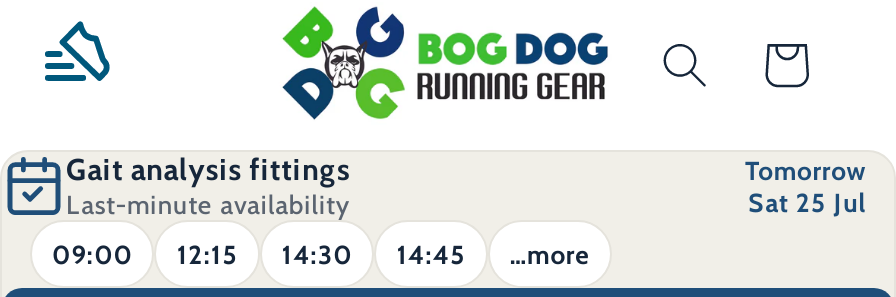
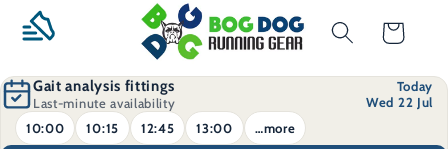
- Tomorrow
- Sat 25 Jul
+ Today
+ Wed 22 Jul

- 09:00
- 12:15
- 14:30
- 14:45
+ 10:00
+ 10:15
+ 12:45
+ 13:00
